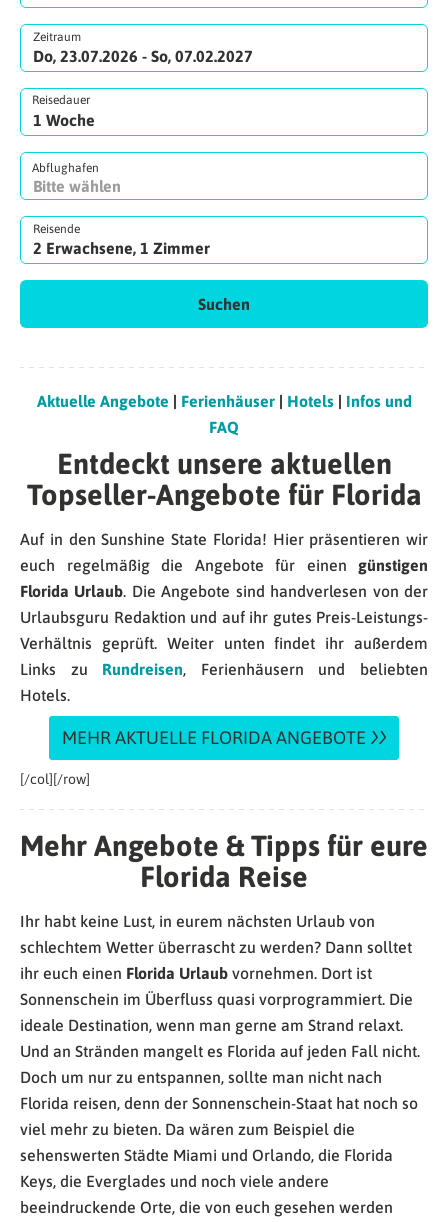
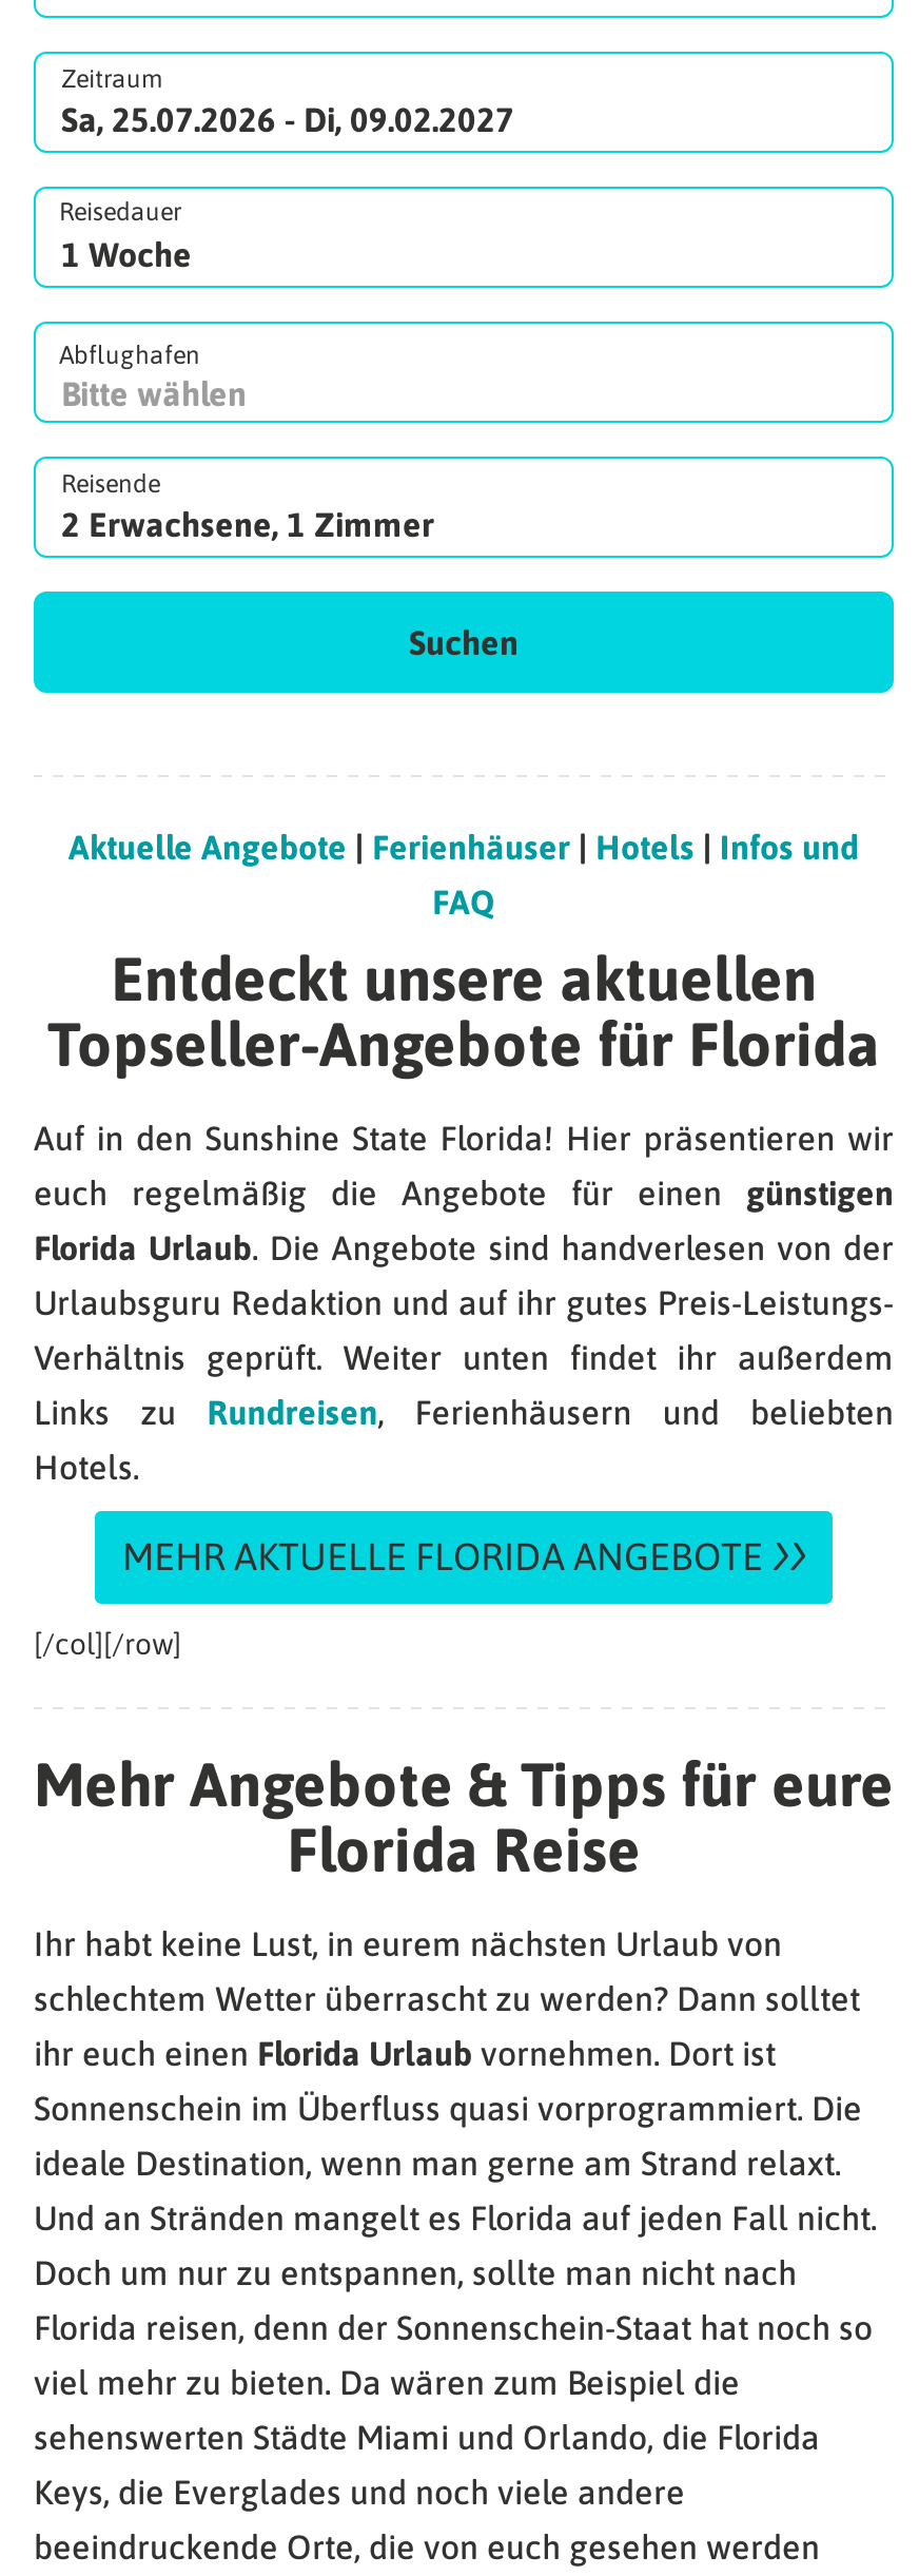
- Do, 23.07.2026 - So, 07.02.2027
+ Sa, 25.07.2026 - Di, 09.02.2027
